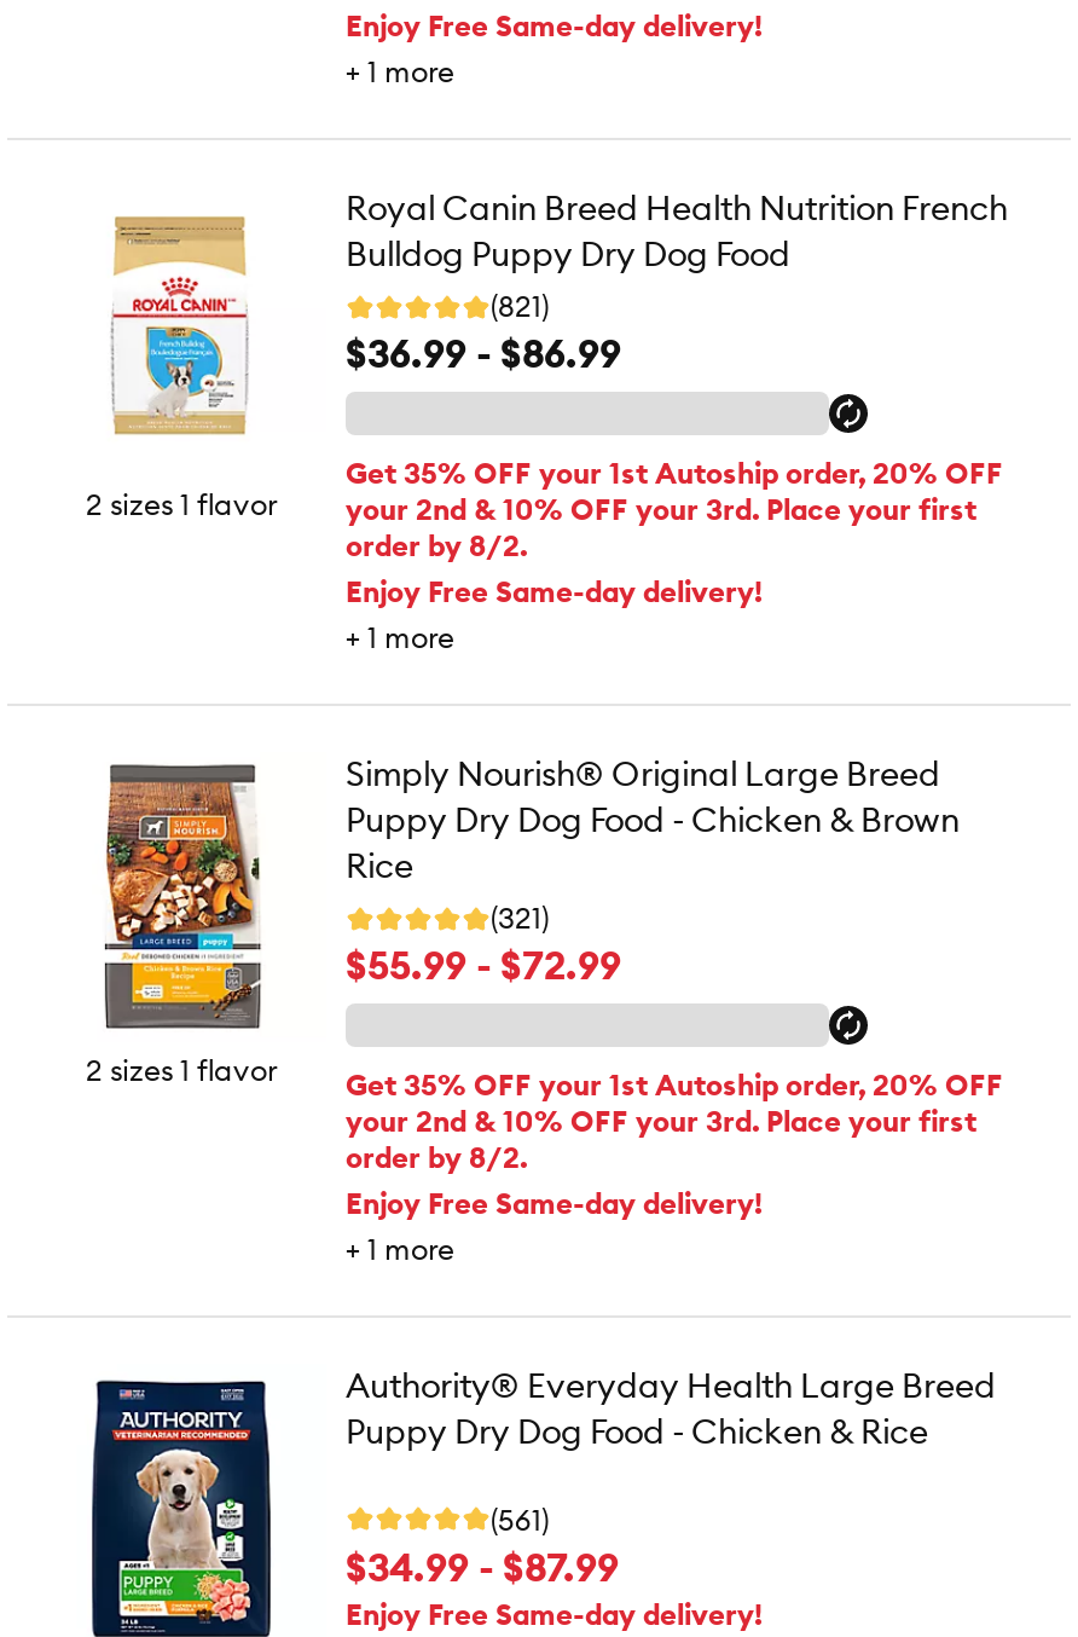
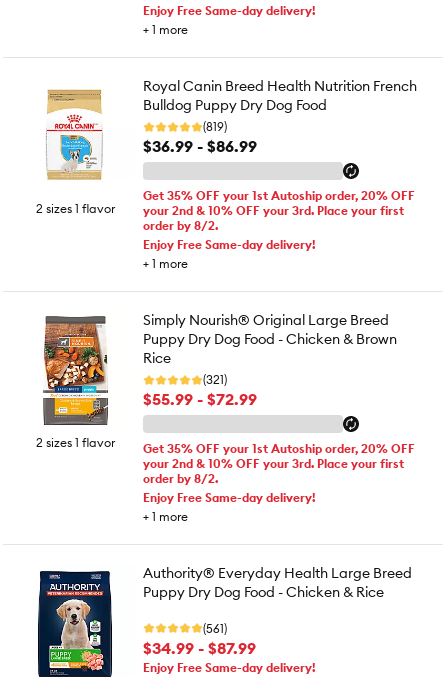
- (821)
+ (819)
